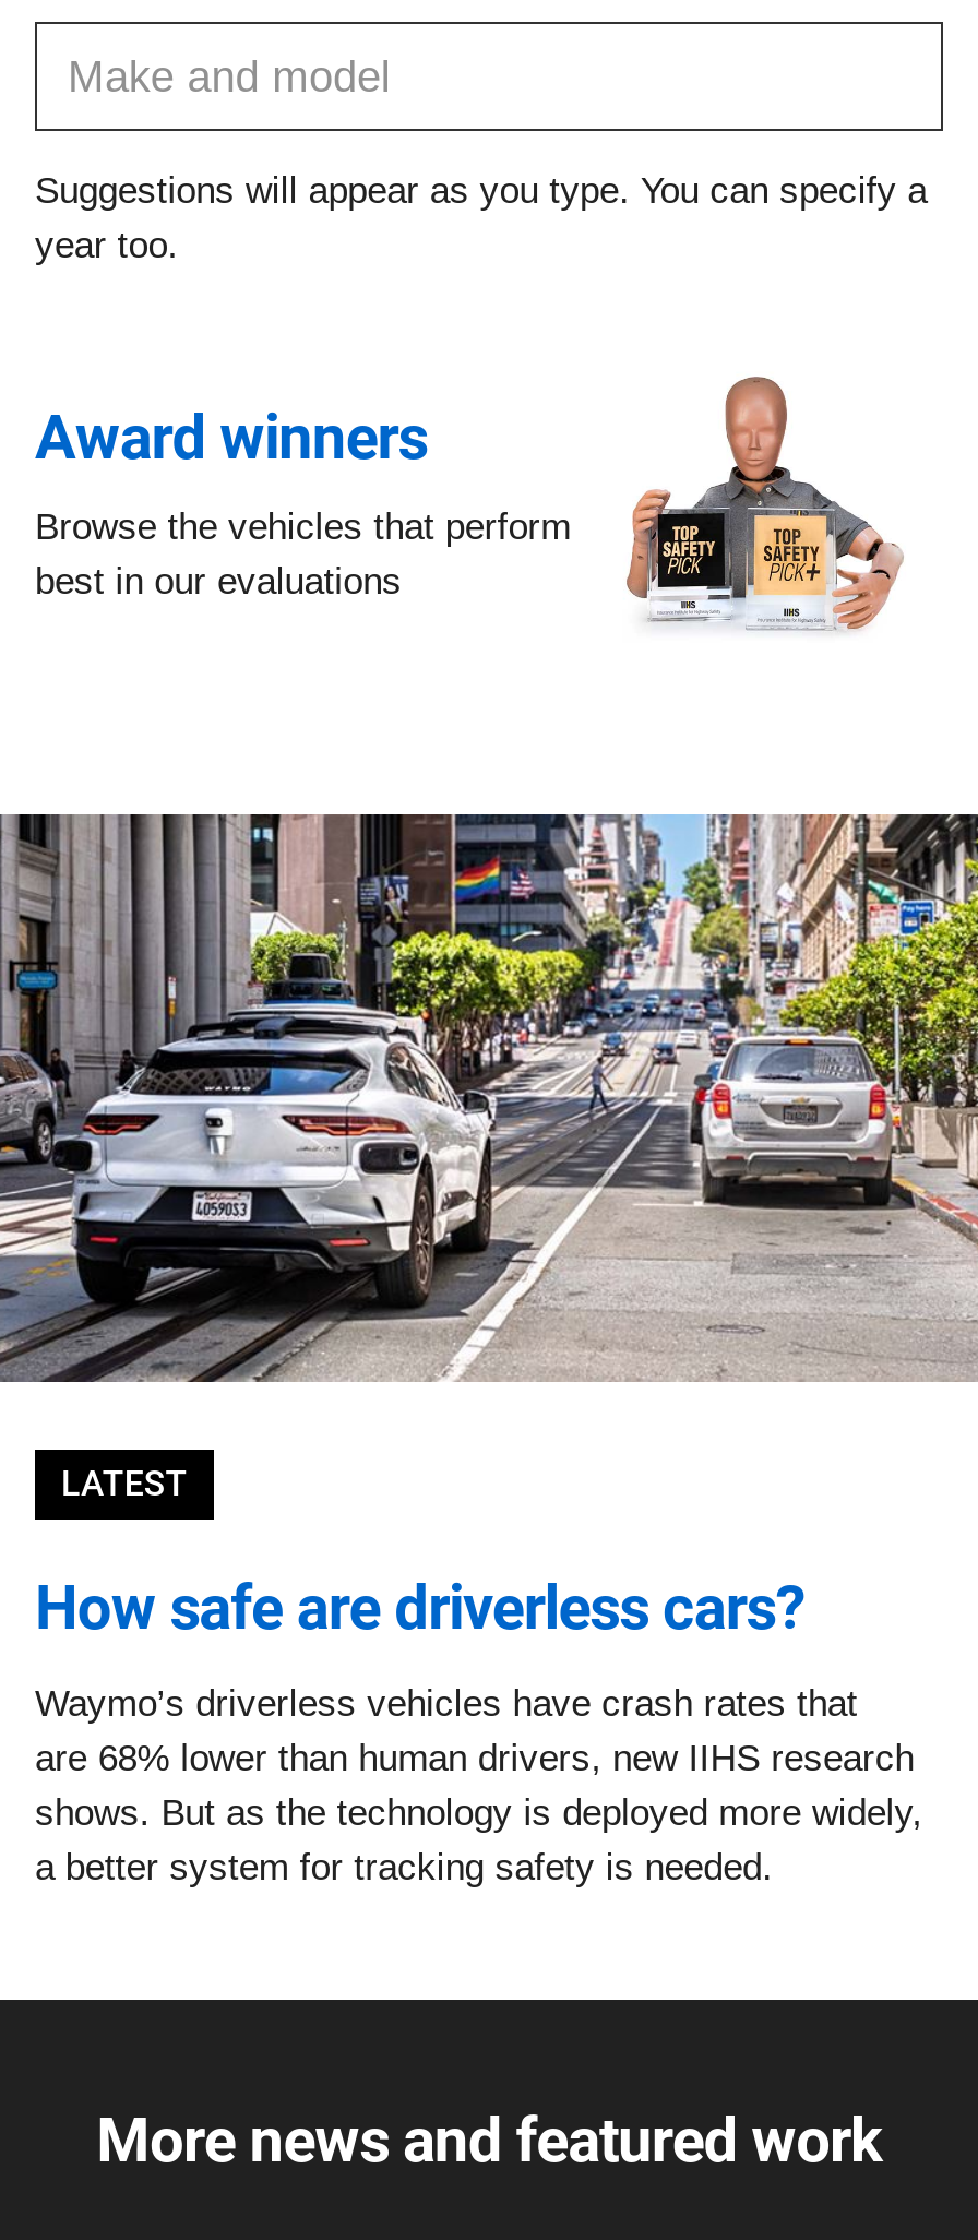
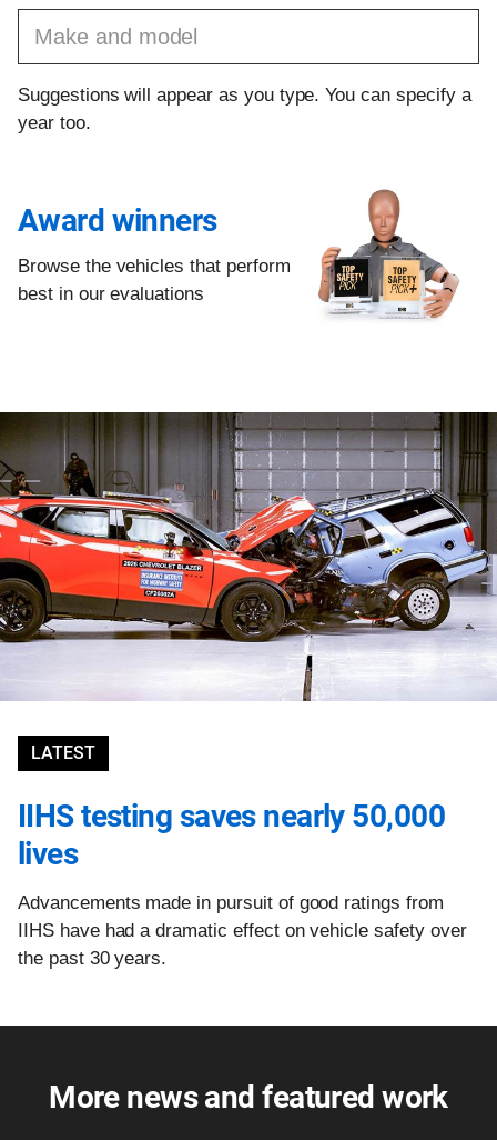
- [image]
+ [image]

- How safe are driverless cars?
+ IIHS testing saves nearly 50,000
+ lives

- Waymo’s driverless vehicles have crash rates that
- are 68% lower than human drivers, new IIHS research
- shows. But as the technology is deployed more widely,
- a better system for tracking safety is needed.
+ Advancements made in pursuit of good ratings from
+ IIHS have had a dramatic effect on vehicle safety over
+ the past 30 years.
